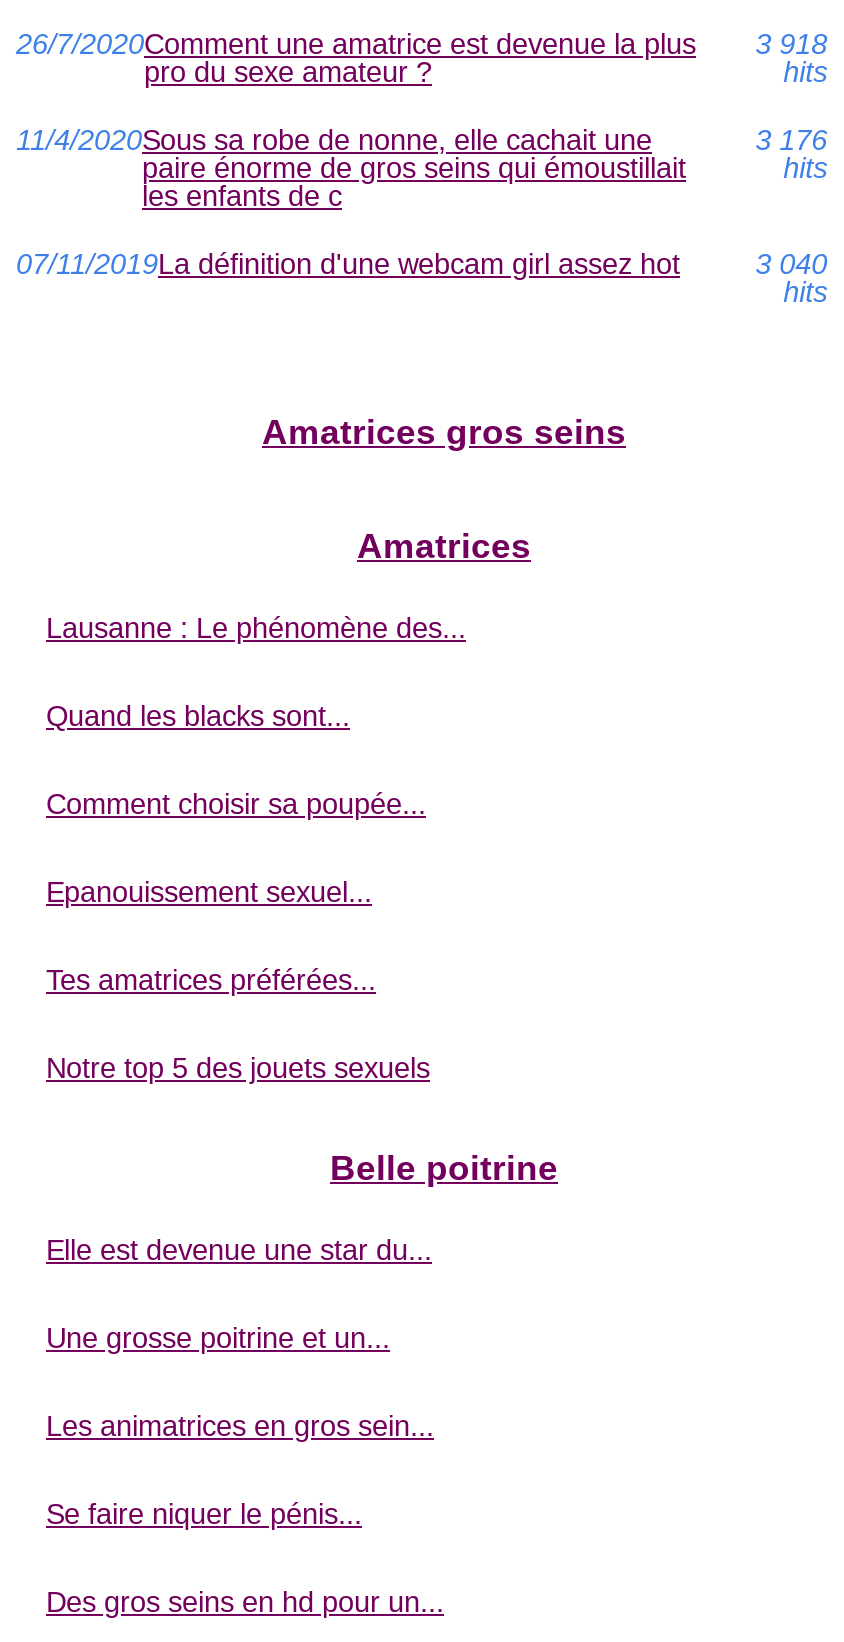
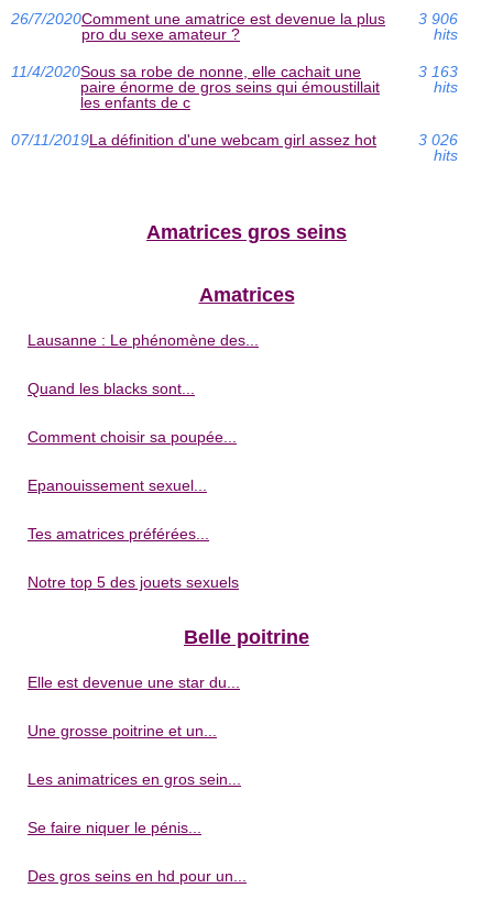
- 26/7/2020Comment une amatrice est devenue la plus 3 918
+ 26/7/2020Comment une amatrice est devenue la plus 3 906

- 3 176
+ 3 163

- 3 040
+ 3 026
